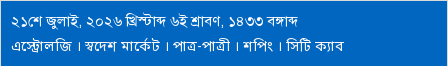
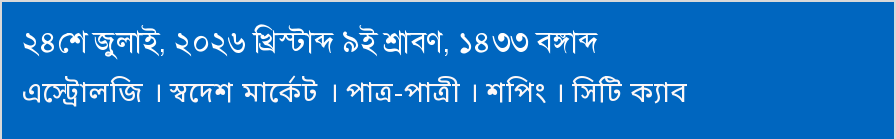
- ২১শে জুলাই, ২০২৬ খ্রিস্টাব্দ ৬ই শ্রাবণ, ১৪৩৩ বঙ্গাব্দ
+ ২৪শে জুলাই, ২০২৬ খ্রিস্টাব্দ ৯ই শ্রাবণ, ১৪৩৩ বঙ্গাব্দ
